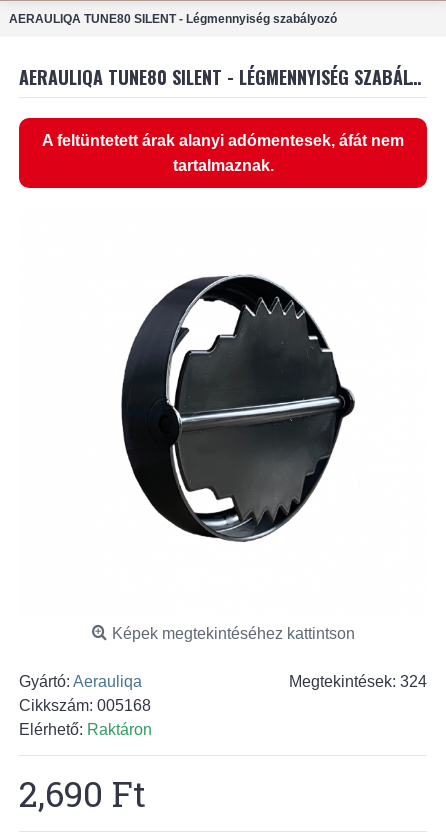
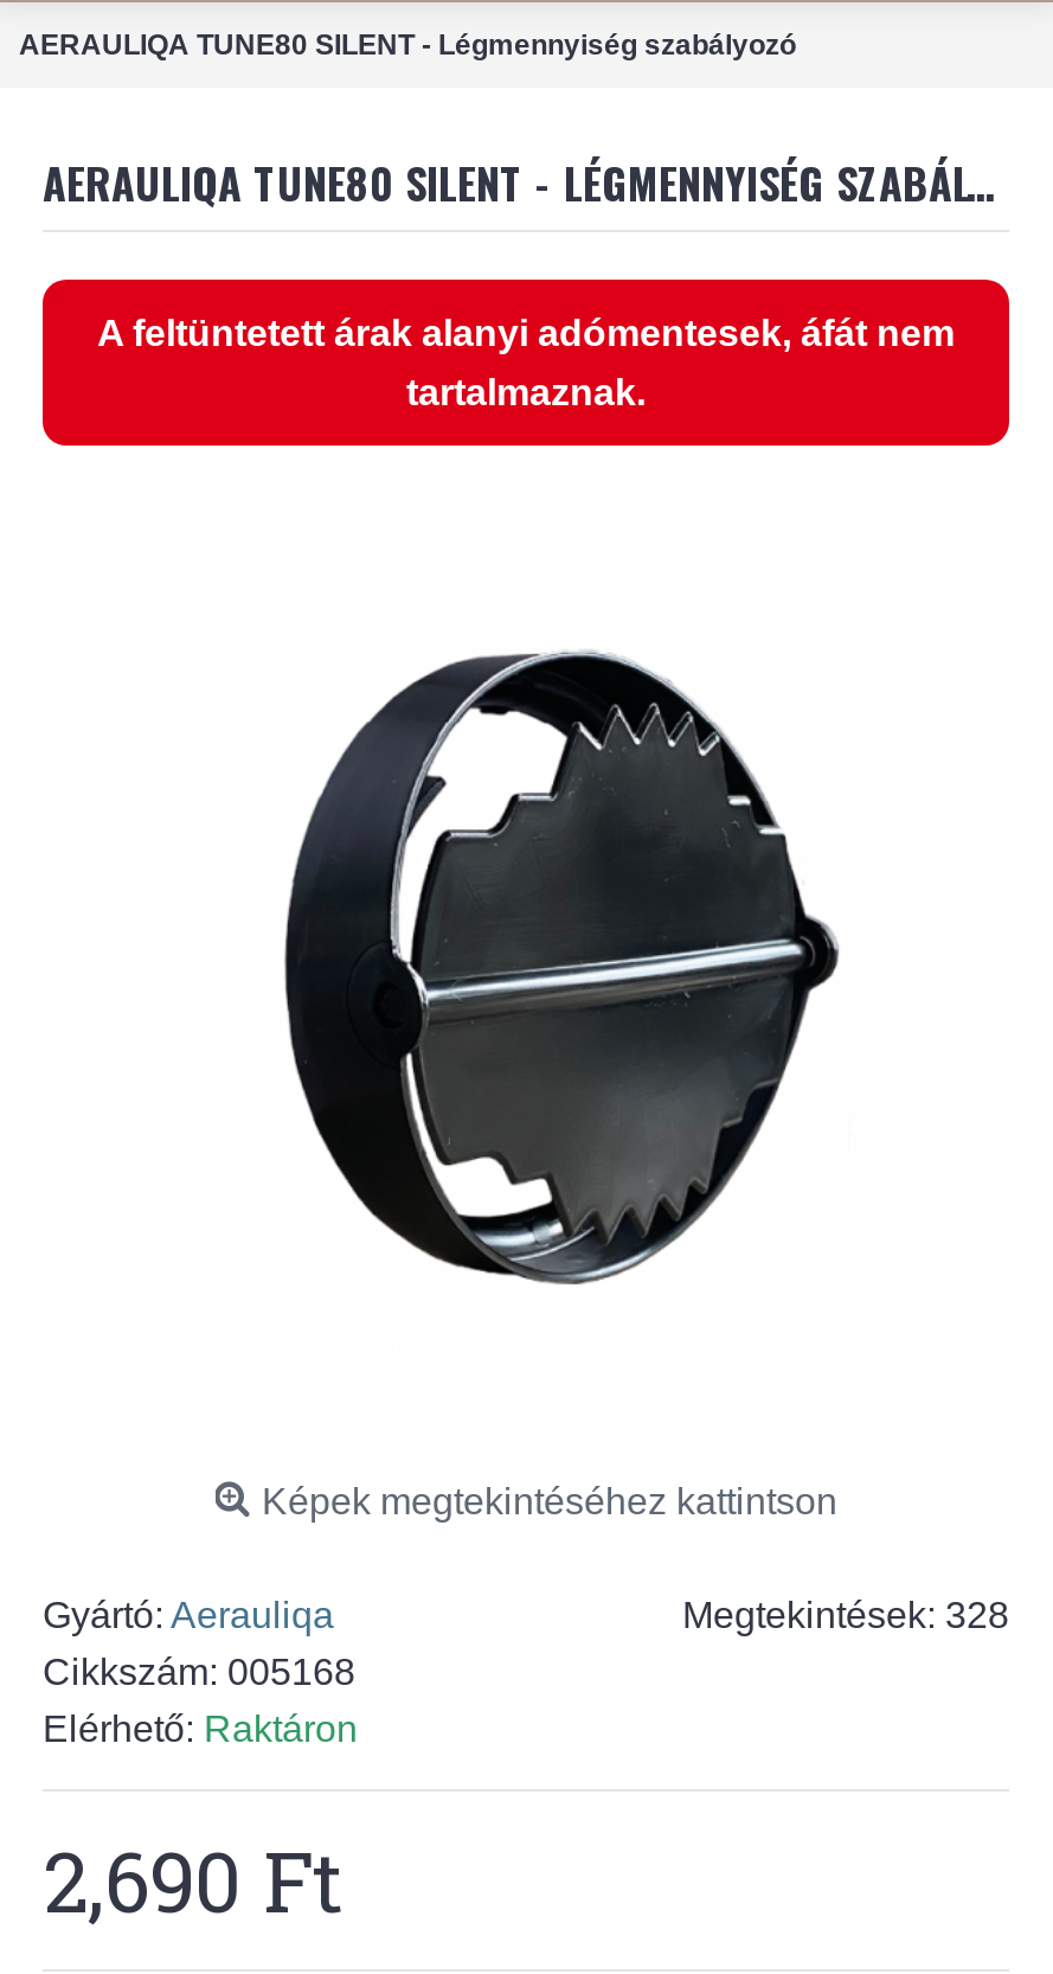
- Megtekintések: 324
+ Megtekintések: 328
